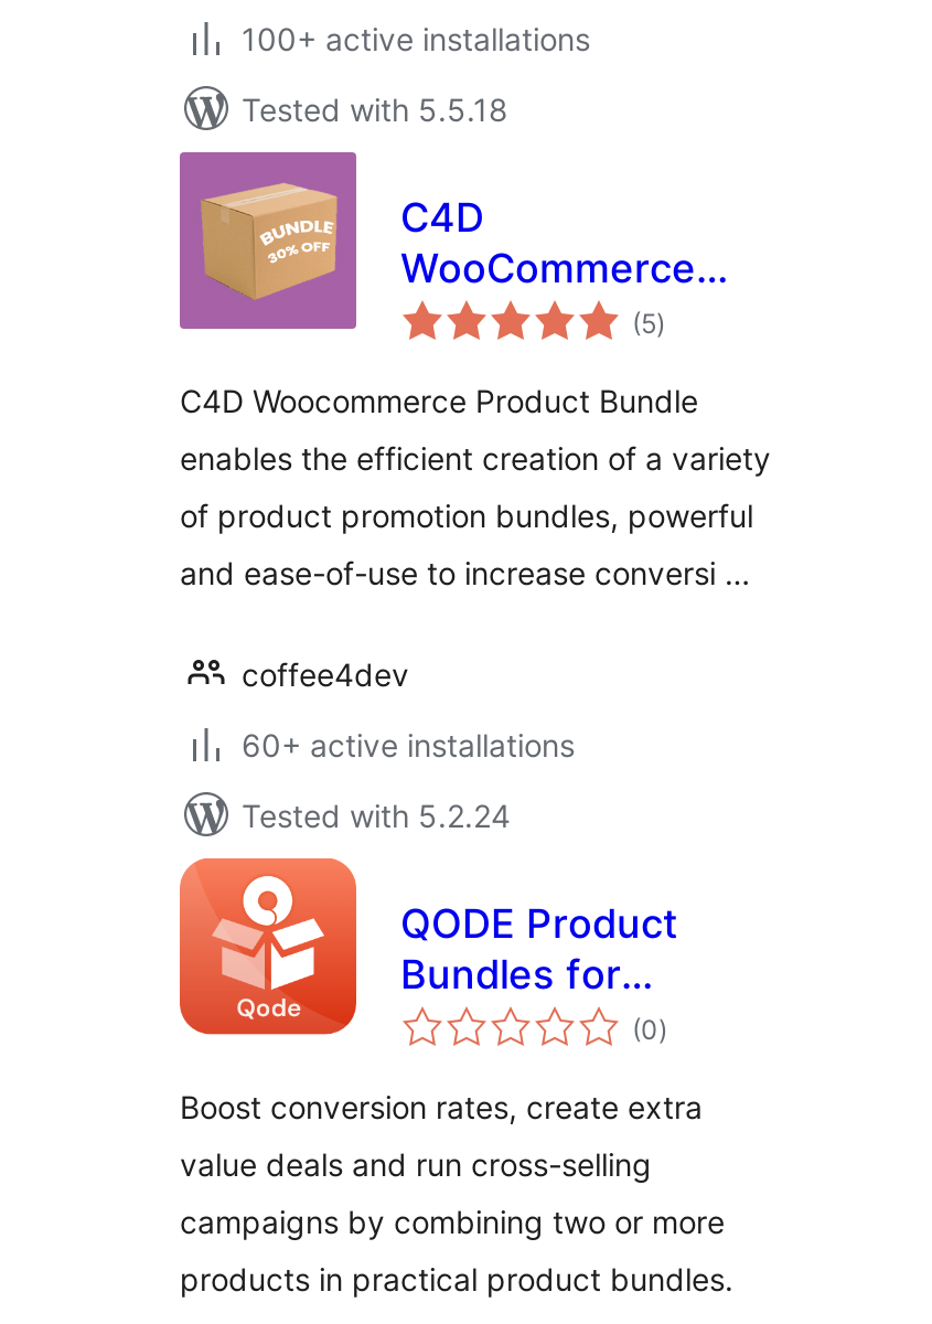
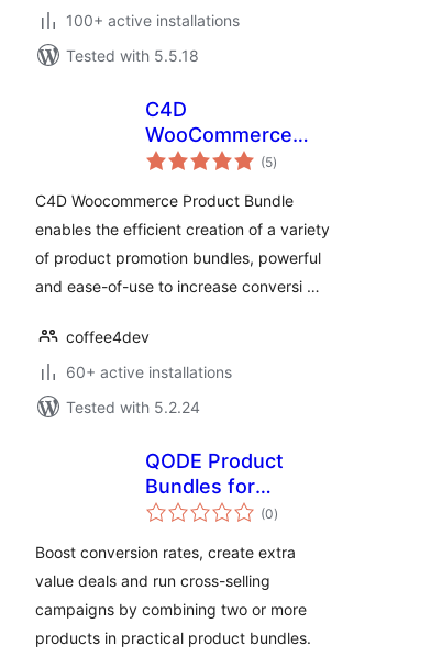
- [image]

- [image]
